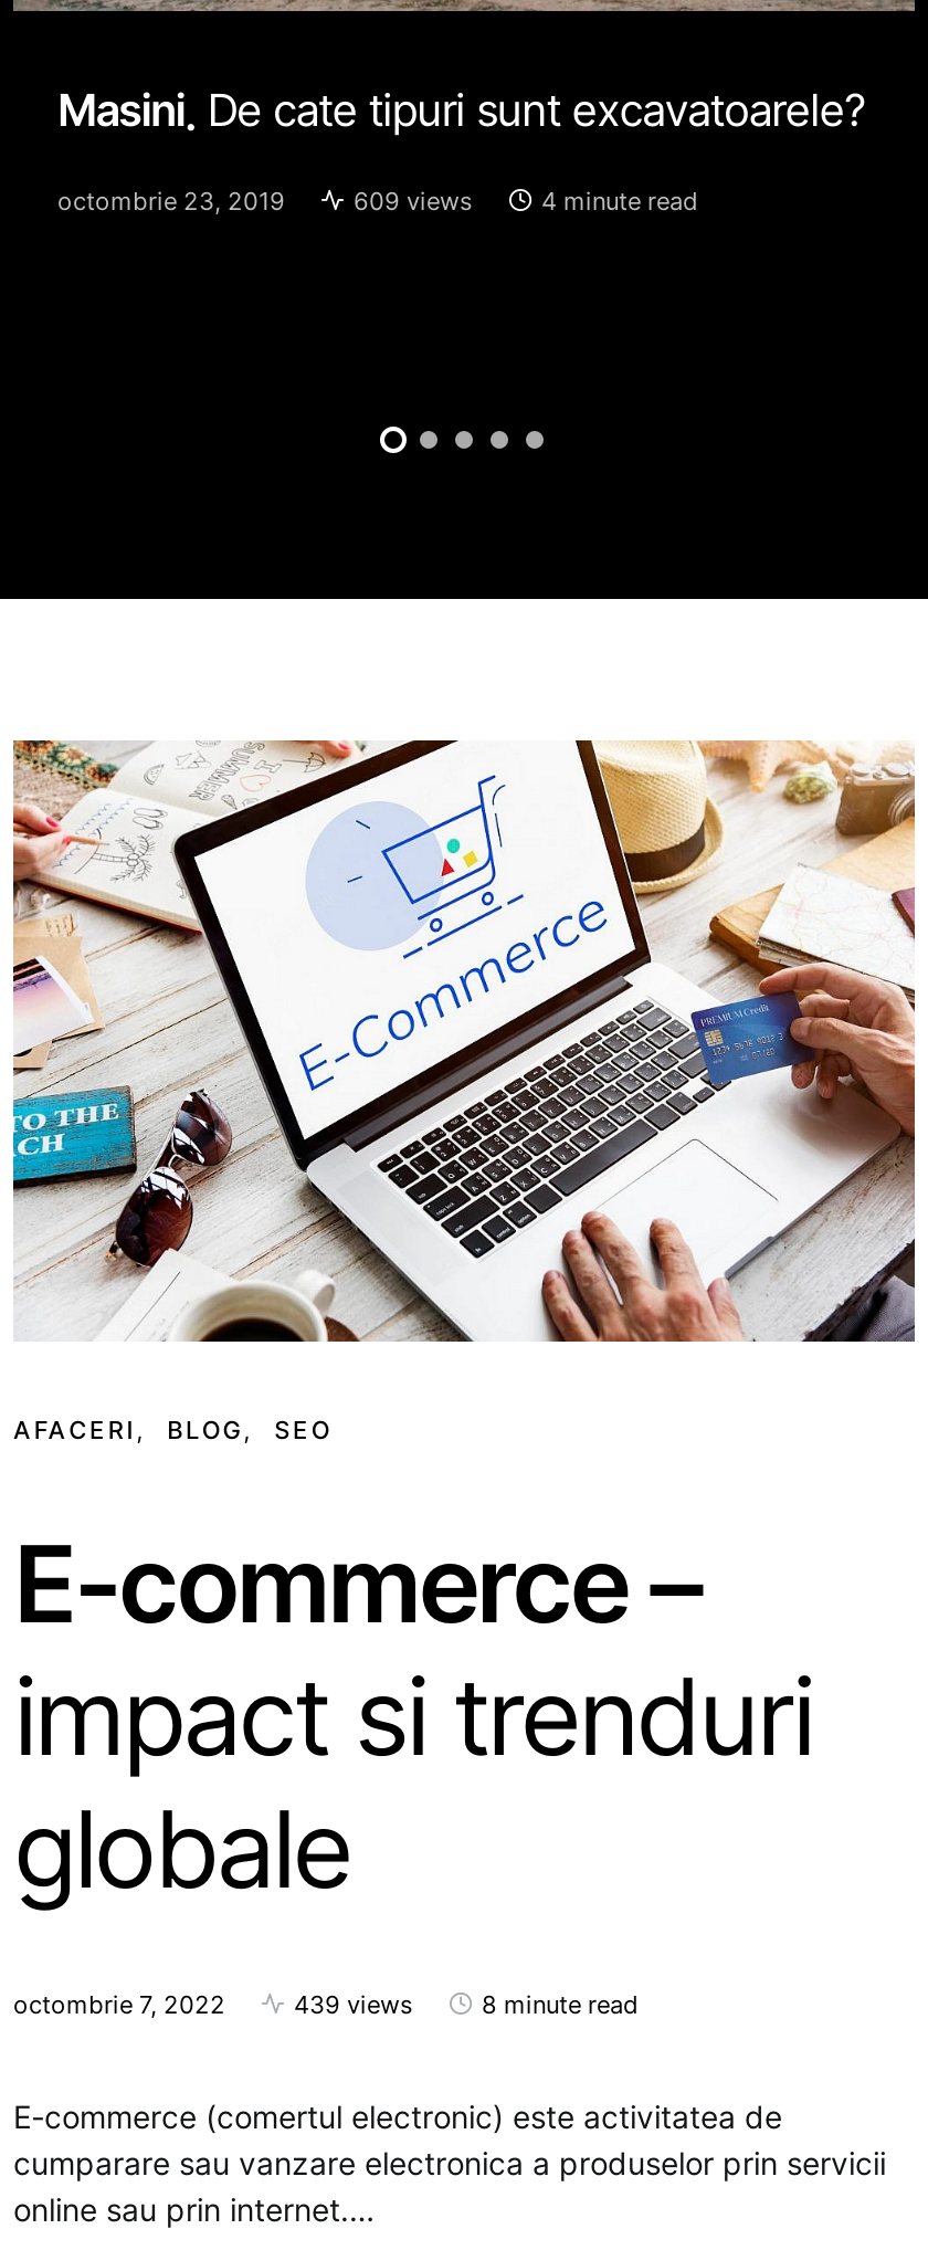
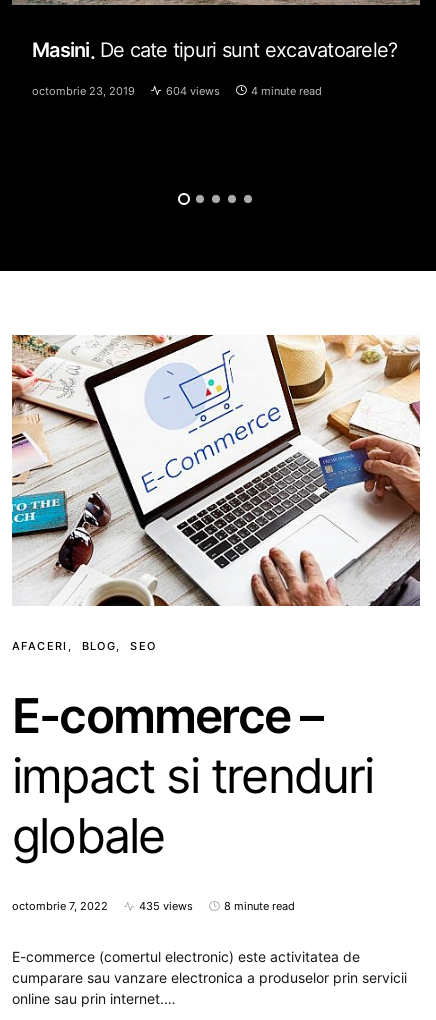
- 609 views
+ 604 views

- 439 views
+ 435 views
